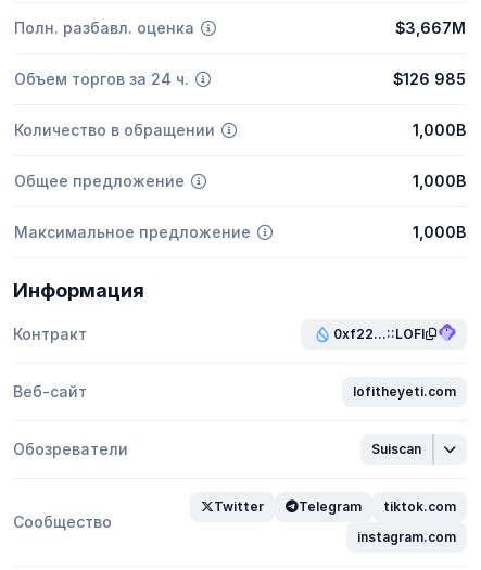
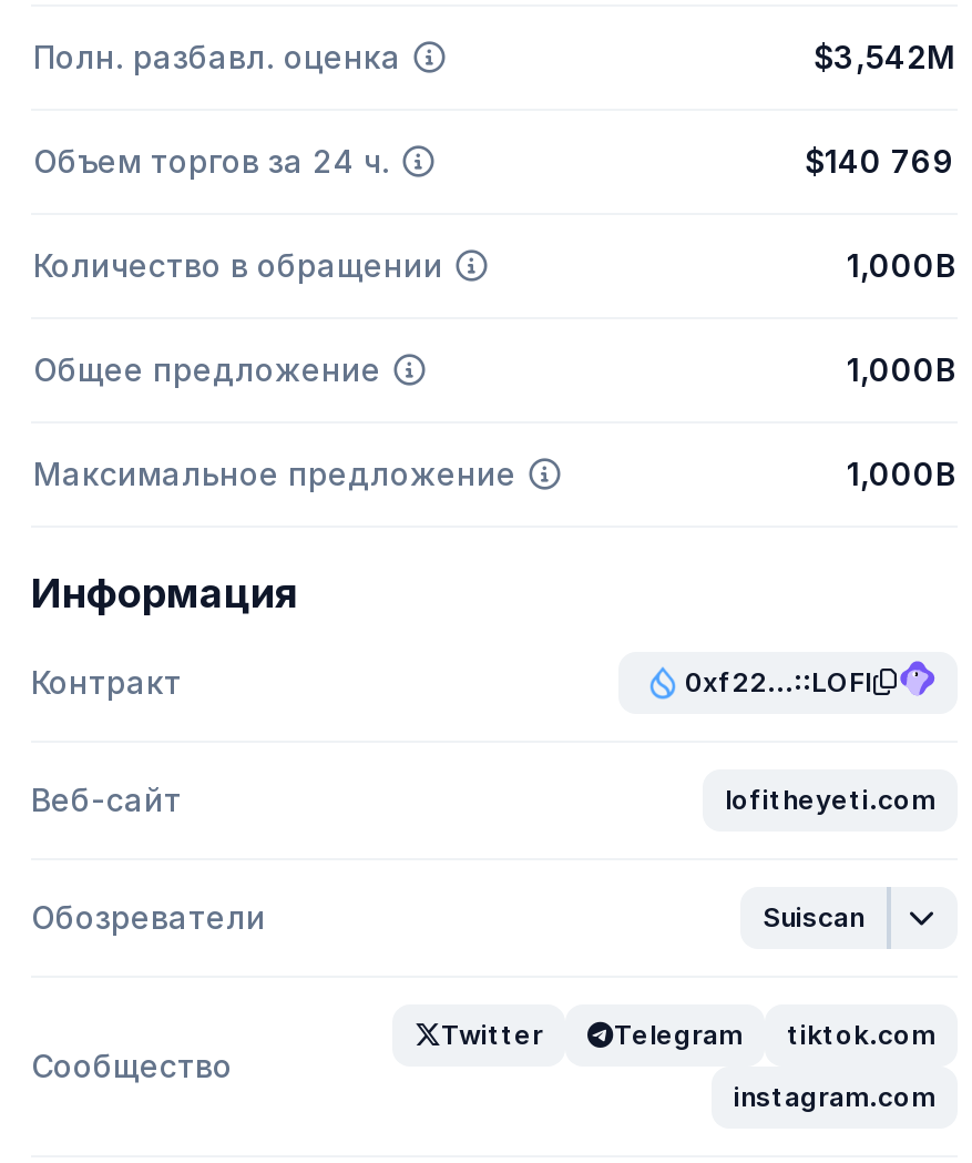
- $3,667M
+ $3,542M

- $126 985
+ $140 769
